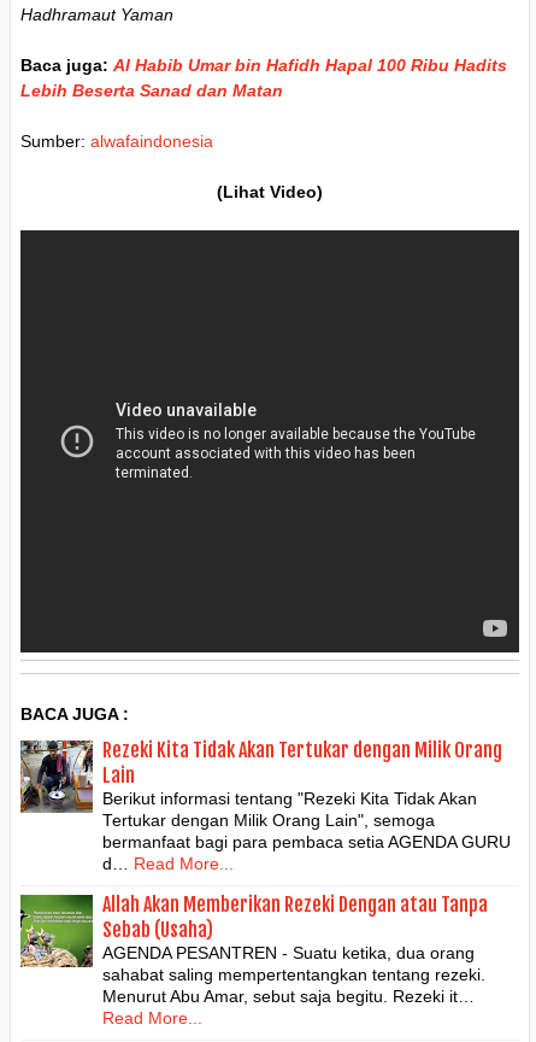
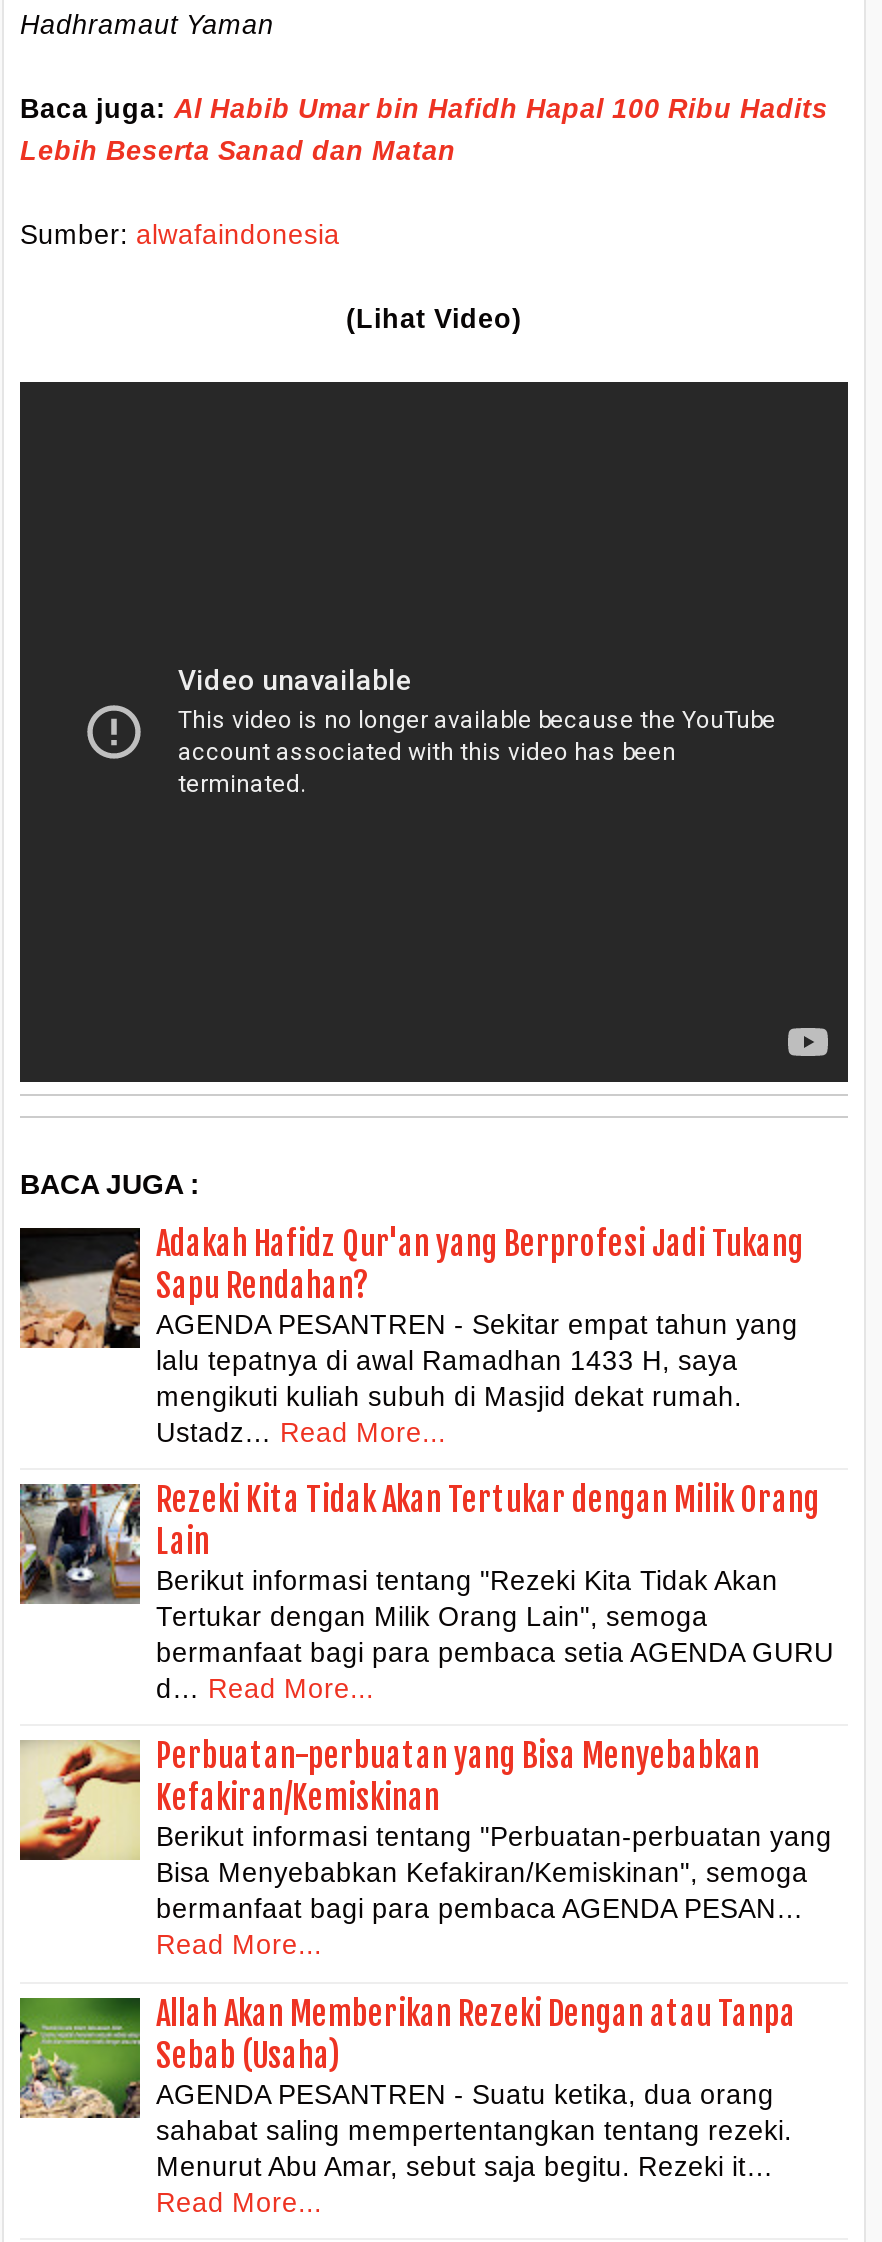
+ [image]
+ Adakah Hafidz Qur'an yang Berprofesi Jadi Tukang
+ Sapu Rendahan?
+ AGENDA PESANTREN - Sekitar empat tahun yang
+ lalu tepatnya di awal Ramadhan 1433 H, saya
+ mengikuti kuliah subuh di Masjid dekat rumah.
+ Ustadz… Read More...

+ [image]
+ Perbuatan-perbuatan yang Bisa Menyebabkan
+ Kefakiran/Kemiskinan
+ Berikut informasi tentang "Perbuatan-perbuatan yang
+ Bisa Menyebabkan Kefakiran/Kemiskinan", semoga
+ bermanfaat bagi para pembaca AGENDA PESAN…
+ Read More...
